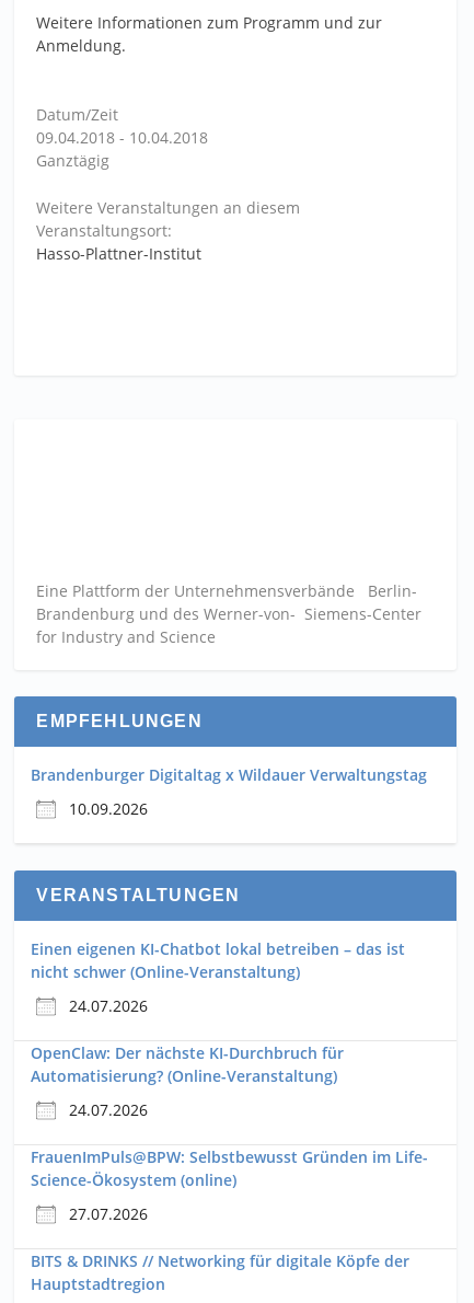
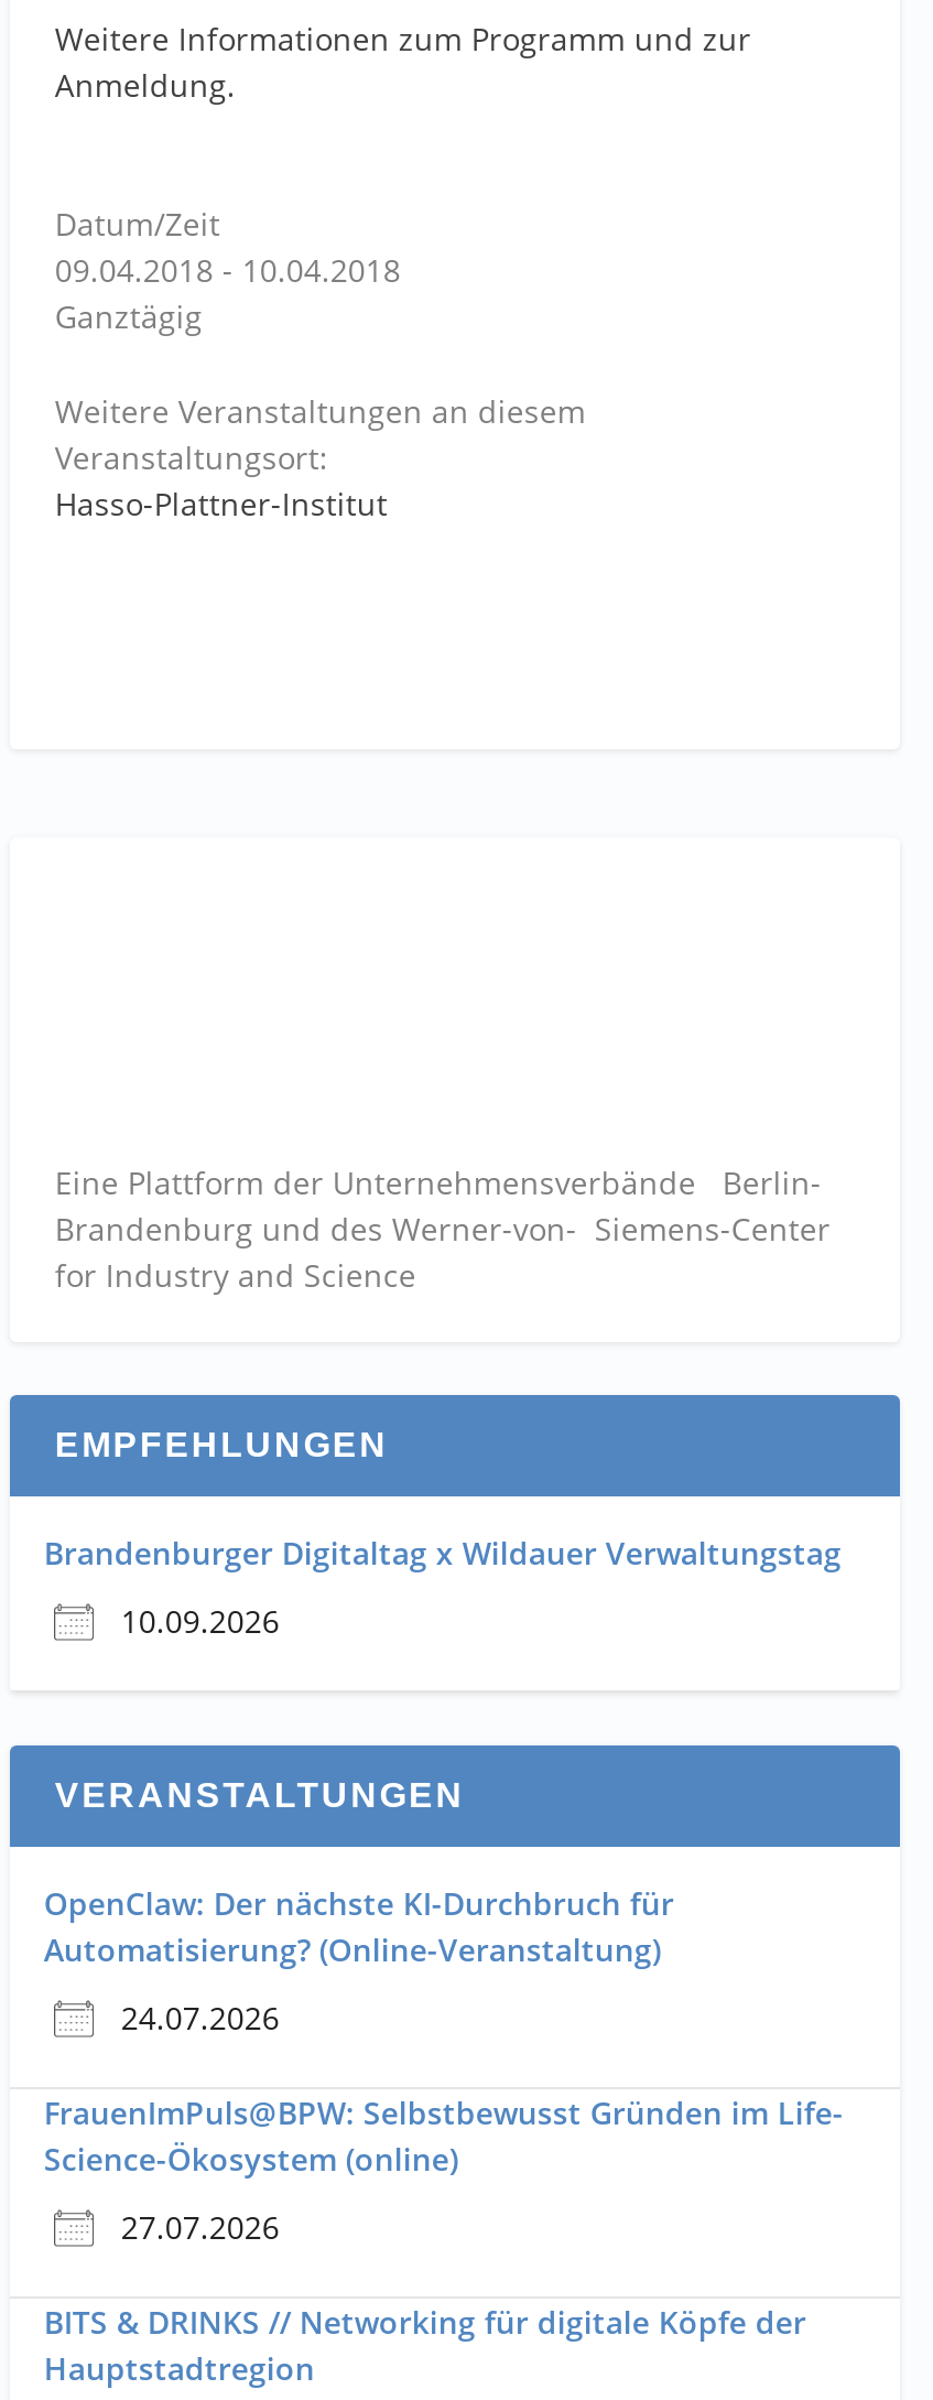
- Einen eigenen KI-Chatbot lokal betreiben – das ist
- nicht schwer (Online-Veranstaltung)
- 24.07.2026
